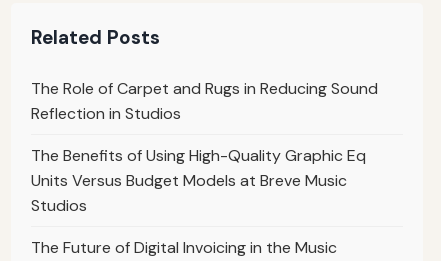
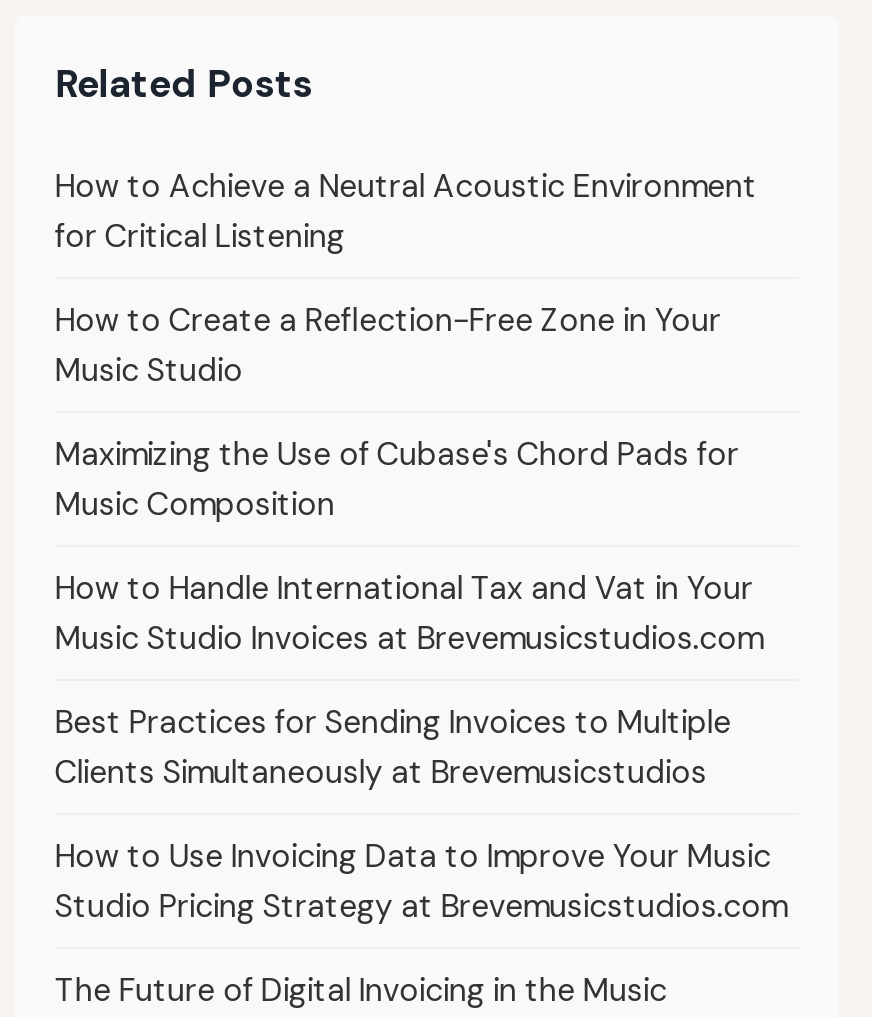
- The Role of Carpet and Rugs in Reducing Sound
- Reflection in Studios
- The Benefits of Using High-Quality Graphic Eq
- Units Versus Budget Models at Breve Music
- Studios
+ How to Achieve a Neutral Acoustic Environment
+ for Critical Listening
+ How to Create a Reflection-Free Zone in Your
+ Music Studio
+ Maximizing the Use of Cubase's Chord Pads for
+ Music Composition
+ How to Handle International Tax and Vat in Your
+ Music Studio Invoices at Brevemusicstudios.com
+ Best Practices for Sending Invoices to Multiple
+ Clients Simultaneously at Brevemusicstudios
+ How to Use Invoicing Data to Improve Your Music
+ Studio Pricing Strategy at Brevemusicstudios.com
